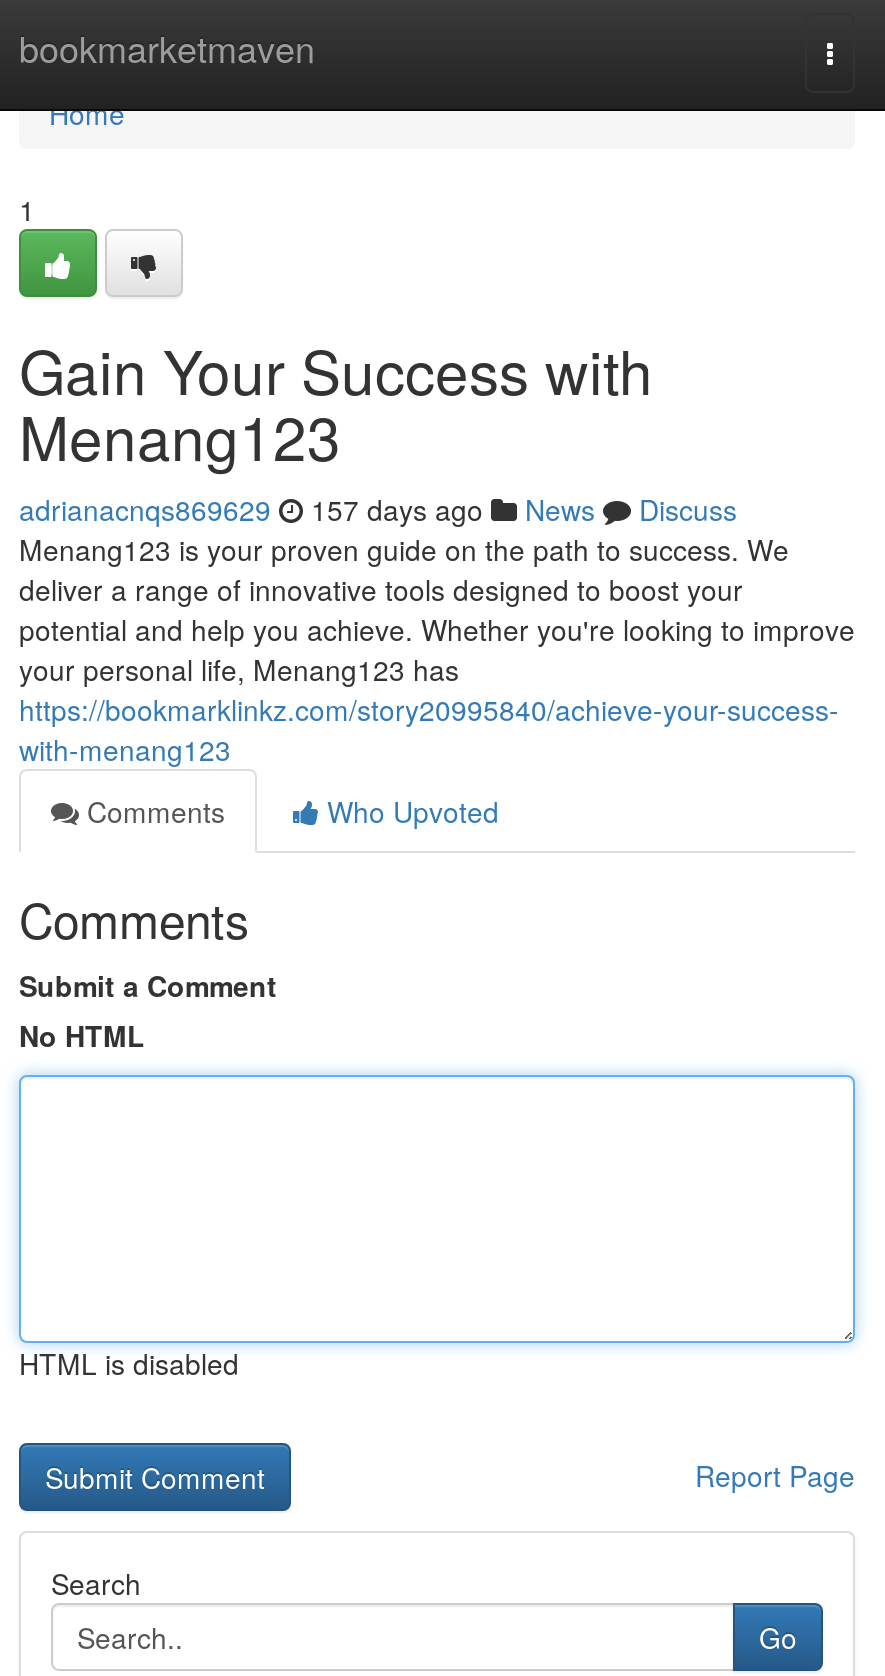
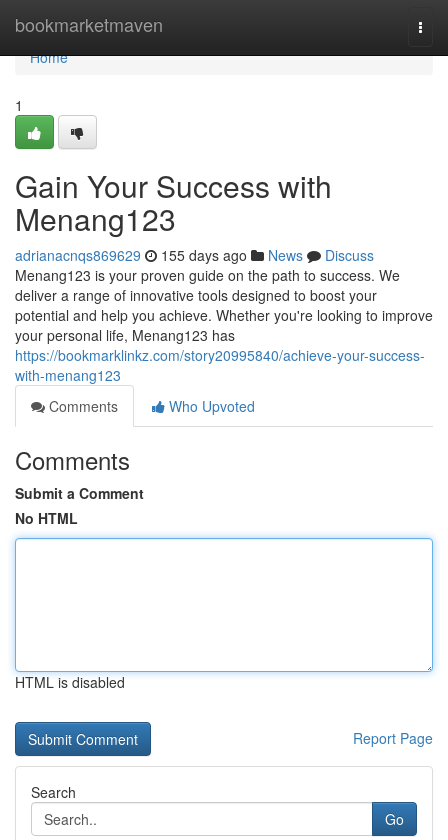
- adrianacnqs869629 157 days ago News Discuss
+ adrianacnqs869629 155 days ago News Discuss
